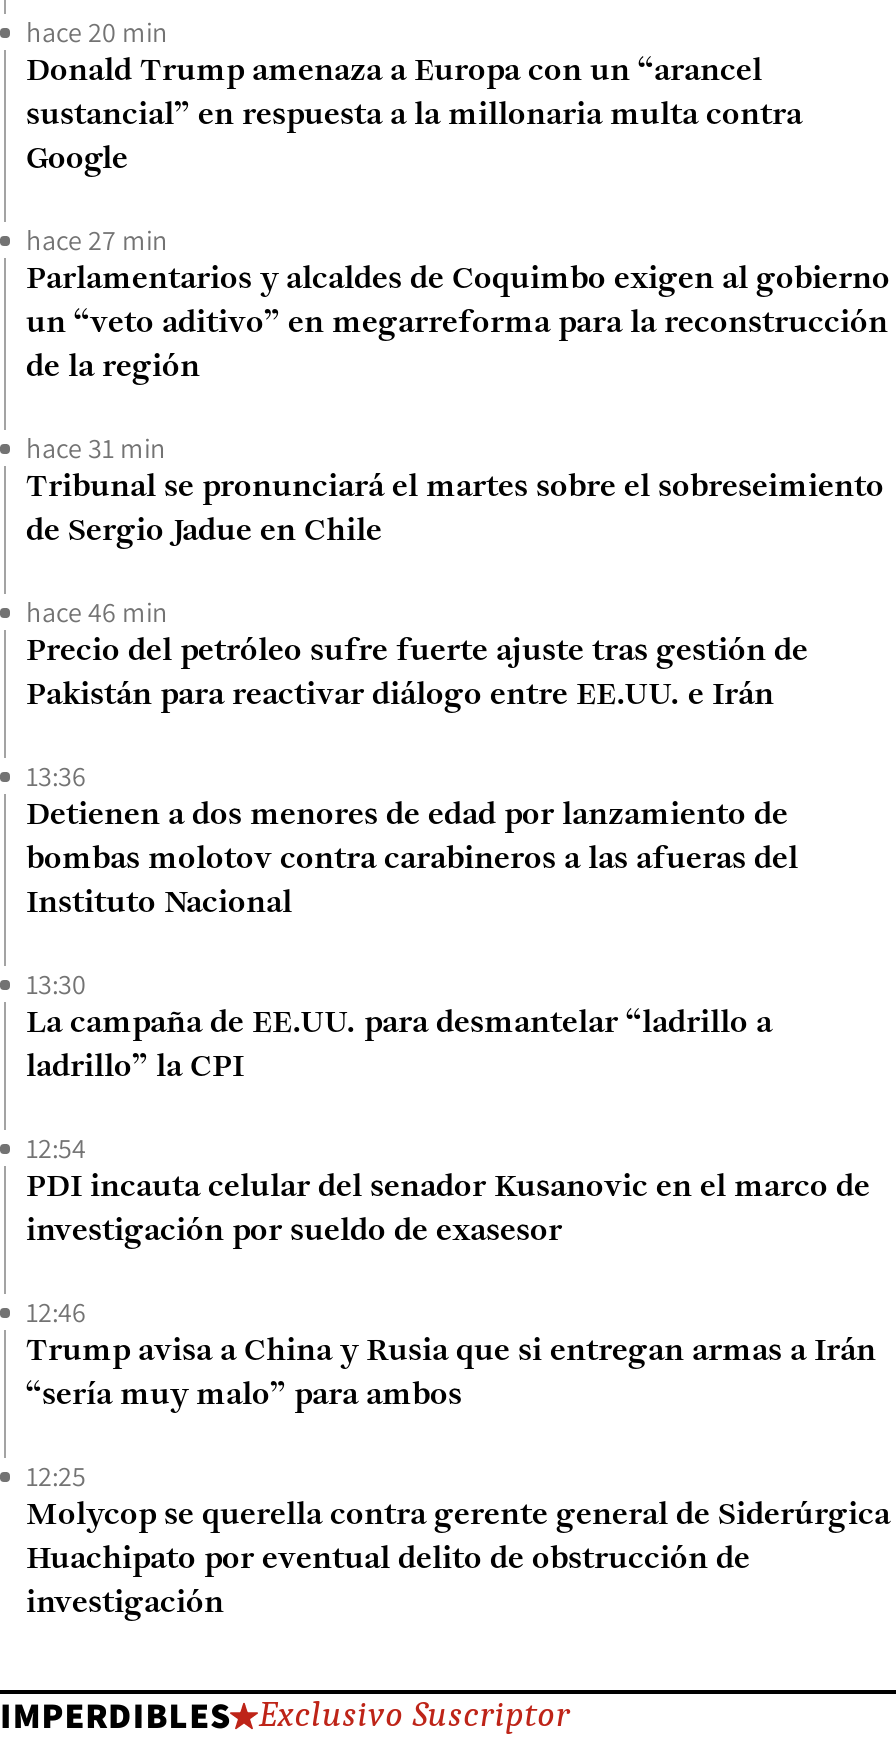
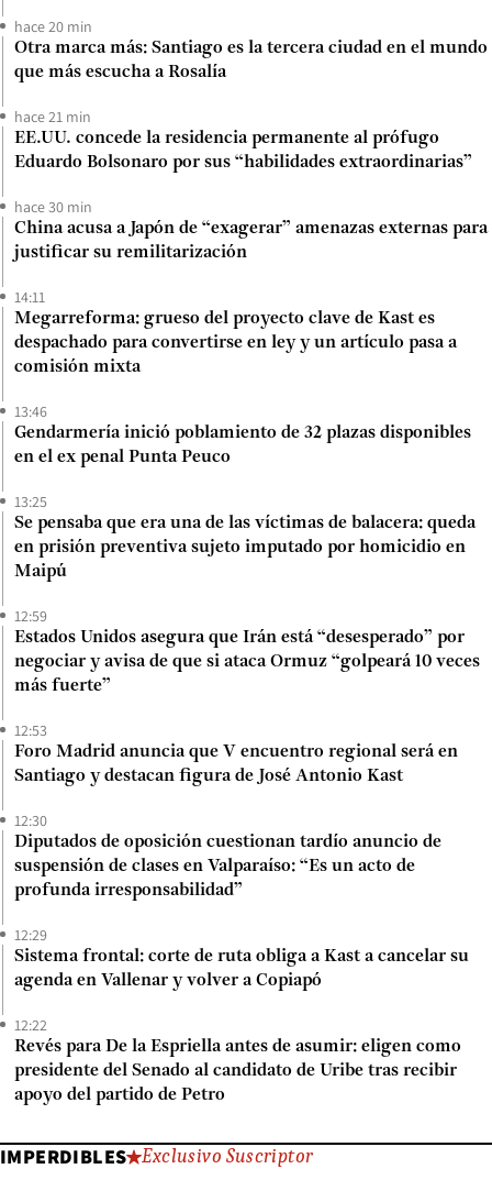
- Donald Trump amenaza a Europa con un “arancel
- sustancial” en respuesta a la millonaria multa contra
- Google
- hace 27 min
- Parlamentarios y alcaldes de Coquimbo exigen al gobierno
- un “veto aditivo” en megarreforma para la reconstrucción
- de la región
- hace 31 min
- Tribunal se pronunciará el martes sobre el sobreseimiento
- de Sergio Jadue en Chile
- hace 46 min
- Precio del petróleo sufre fuerte ajuste tras gestión de
- Pakistán para reactivar diálogo entre EE.UU. e Irán
- 13:36
- Detienen a dos menores de edad por lanzamiento de
- bombas molotov contra carabineros a las afueras del
- Instituto Nacional
- 13:30
- La campaña de EE.UU. para desmantelar “ladrillo a
- ladrillo” la CPI
- 12:54
- PDI incauta celular del senador Kusanovic en el marco de
- investigación por sueldo de exasesor
- 12:46
- Trump avisa a China y Rusia que si entregan armas a Irán
- “sería muy malo” para ambos
- 12:25
- Molycop se querella contra gerente general de Siderúrgica
- Huachipato por eventual delito de obstrucción de
- investigación
+ Otra marca más: Santiago es la tercera ciudad en el mundo
+ que más escucha a Rosalía
+ hace 21 min
+ EE.UU. concede la residencia permanente al prófugo
+ Eduardo Bolsonaro por sus “habilidades extraordinarias”
+ hace 30 min
+ China acusa a Japón de “exagerar” amenazas externas para
+ justificar su remilitarización
+ 14:11
+ Megarreforma: grueso del proyecto clave de Kast es
+ despachado para convertirse en ley y un artículo pasa a
+ comisión mixta
+ 13:46
+ Gendarmería inició poblamiento de 32 plazas disponibles
+ en el ex penal Punta Peuco
+ 13:25
+ Se pensaba que era una de las víctimas de balacera: queda
+ en prisión preventiva sujeto imputado por homicidio en
+ Maipú
+ 12:59
+ Estados Unidos asegura que Irán está “desesperado” por
+ negociar y avisa de que si ataca Ormuz “golpeará 10 veces
+ más fuerte”
+ 12:53
+ Foro Madrid anuncia que V encuentro regional será en
+ Santiago y destacan figura de José Antonio Kast
+ 12:30
+ Diputados de oposición cuestionan tardío anuncio de
+ suspensión de clases en Valparaíso: “Es un acto de
+ profunda irresponsabilidad”
+ 12:29
+ Sistema frontal: corte de ruta obliga a Kast a cancelar su
+ agenda en Vallenar y volver a Copiapó
+ 12:22
+ Revés para De la Espriella antes de asumir: eligen como
+ presidente del Senado al candidato de Uribe tras recibir
+ apoyo del partido de Petro
